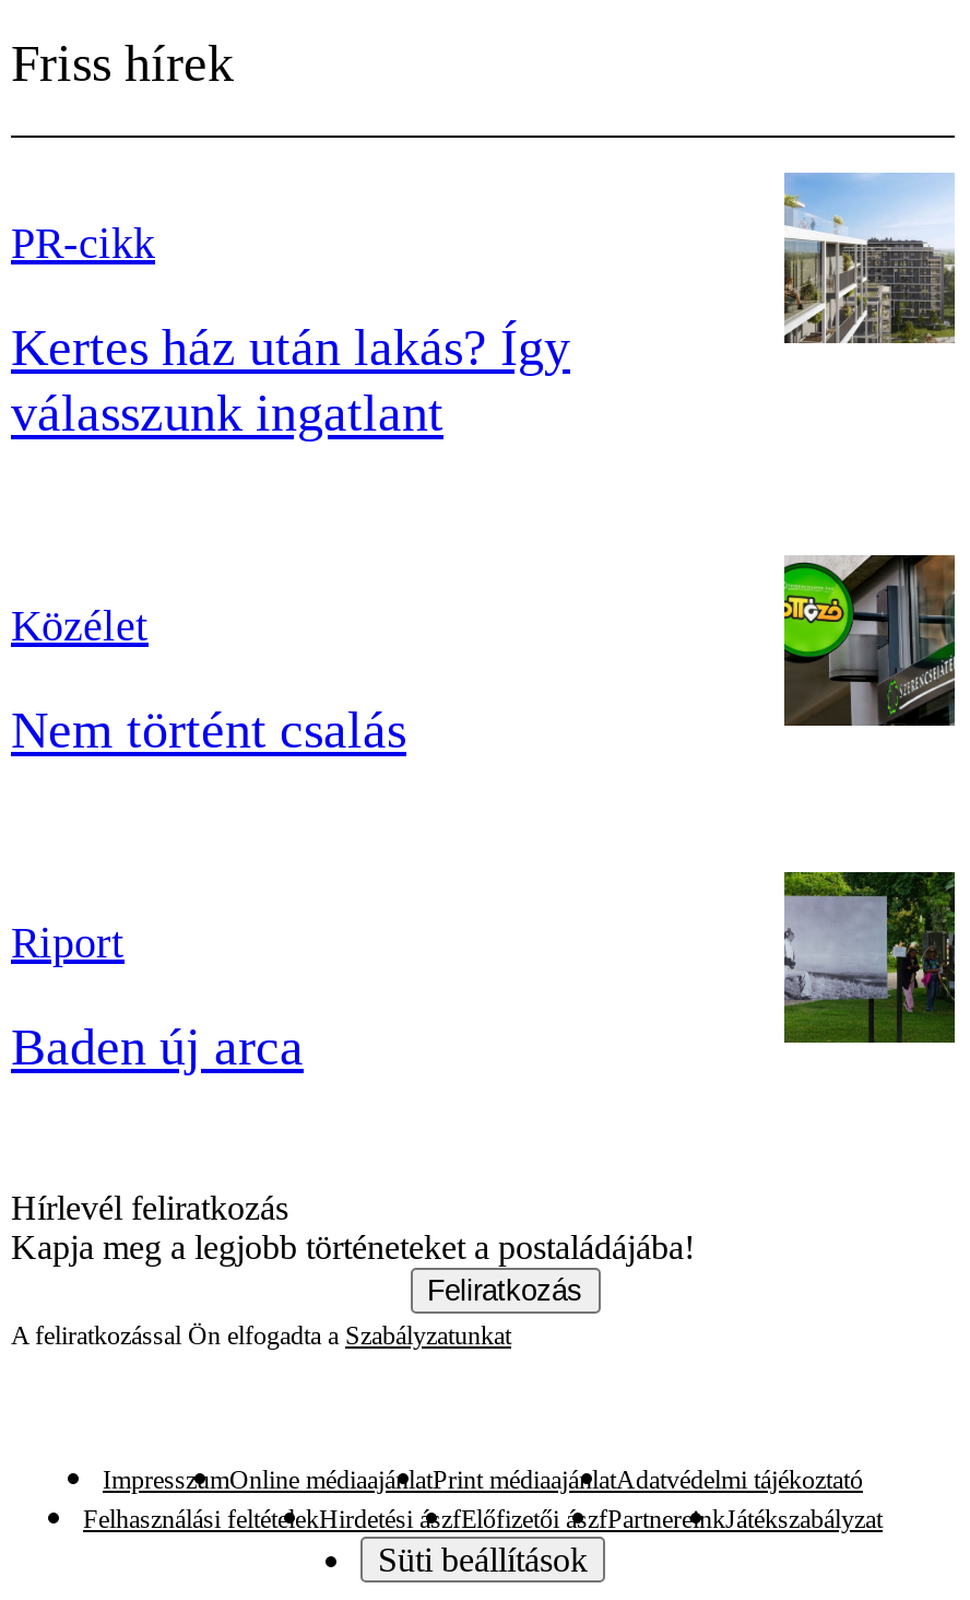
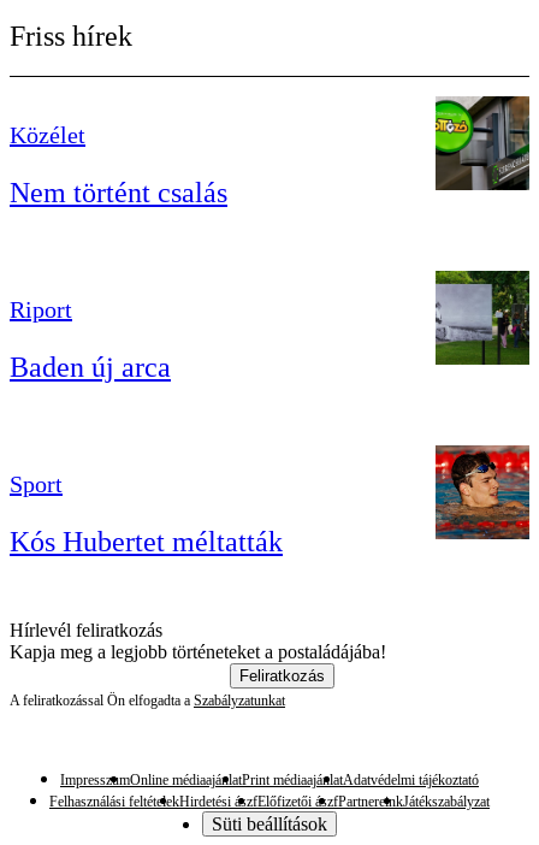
- [image]

- PR-cikk
- Kertes ház után lakás? Így
- válasszunk ingatlant

moved up: Közélet | Nem történt csalás | Riport | Baden új arca

+ Sport
+ Kós Hubertet méltatták

+ [image]
